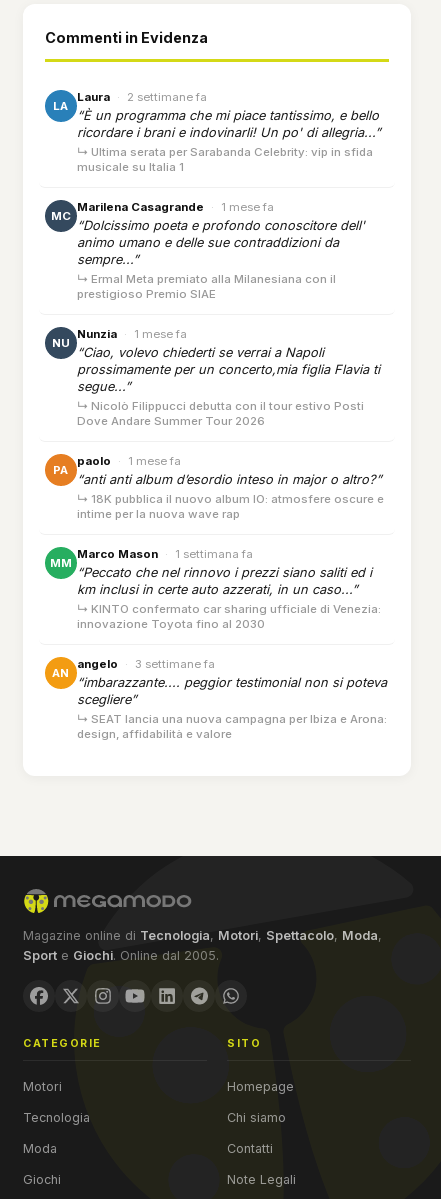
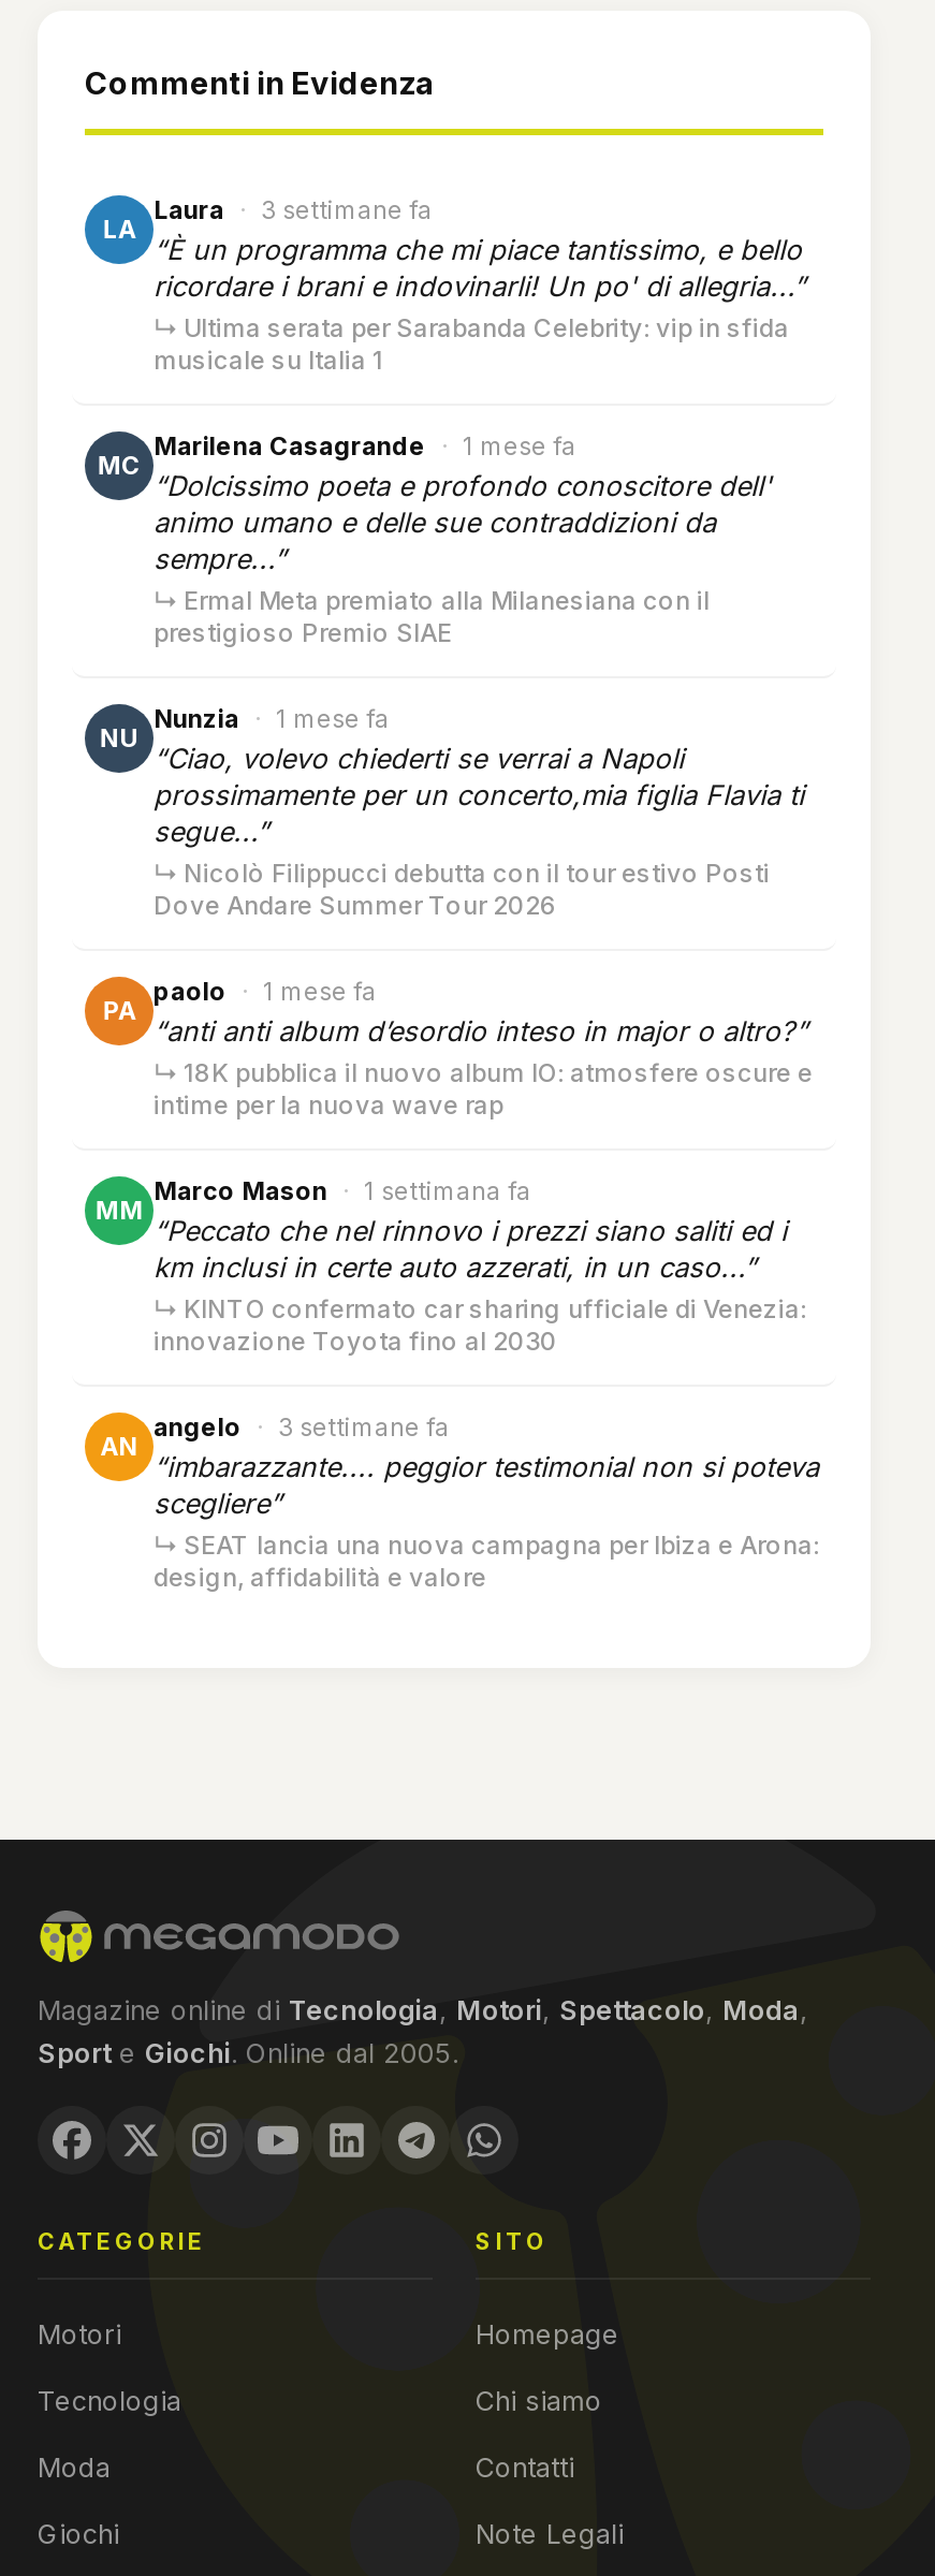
- Laura · 2 settimane fa
+ Laura · 3 settimane fa
